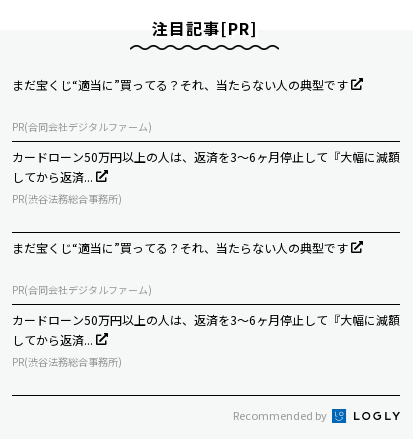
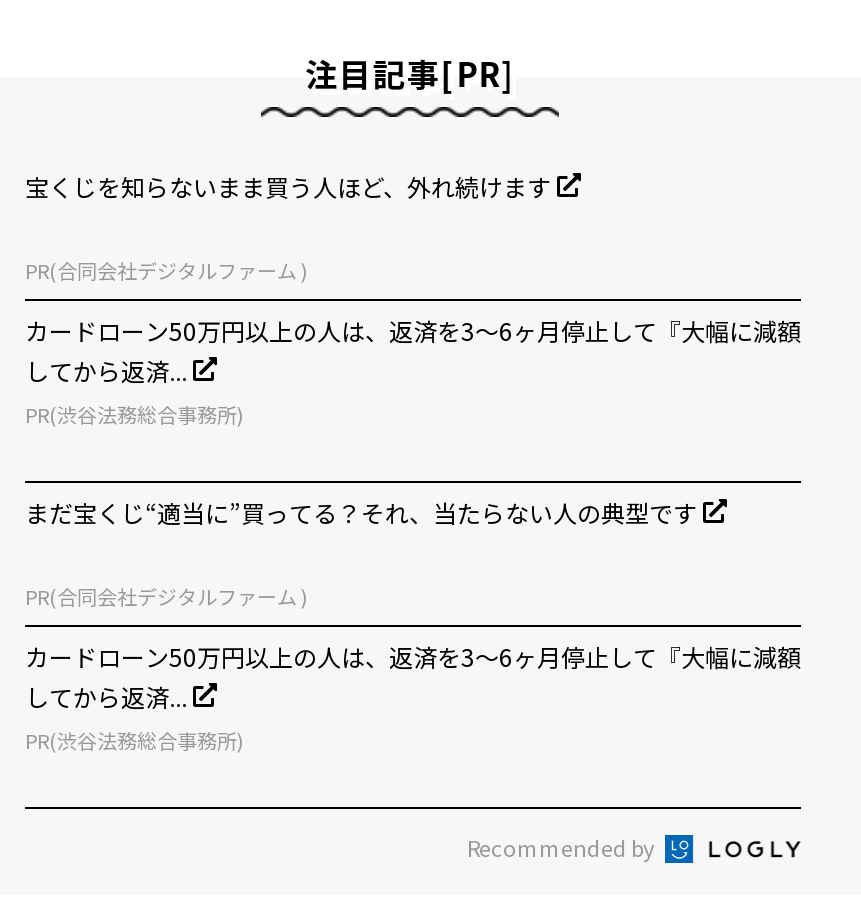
- まだ宝くじ“適当に”買ってる？それ、当たらない人の典型です
+ 宝くじを知らないまま買う人ほど、外れ続けます

- PR(合同会社デジタルファーム)
+ PR(合同会社デジタルファーム )

- PR(合同会社デジタルファーム)
+ PR(合同会社デジタルファーム )
